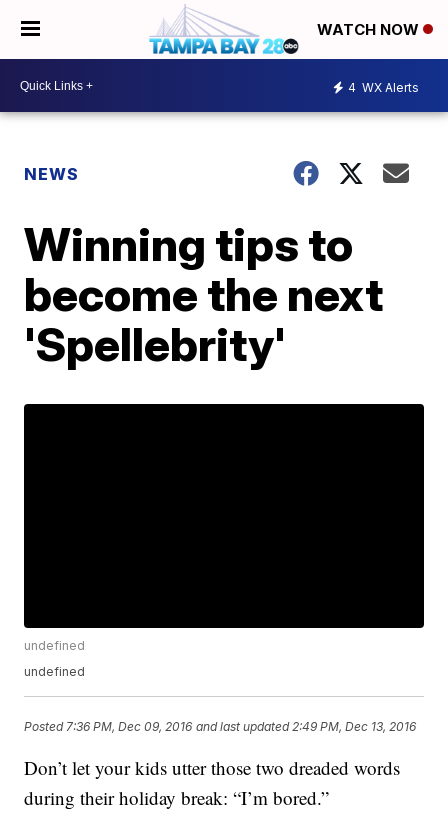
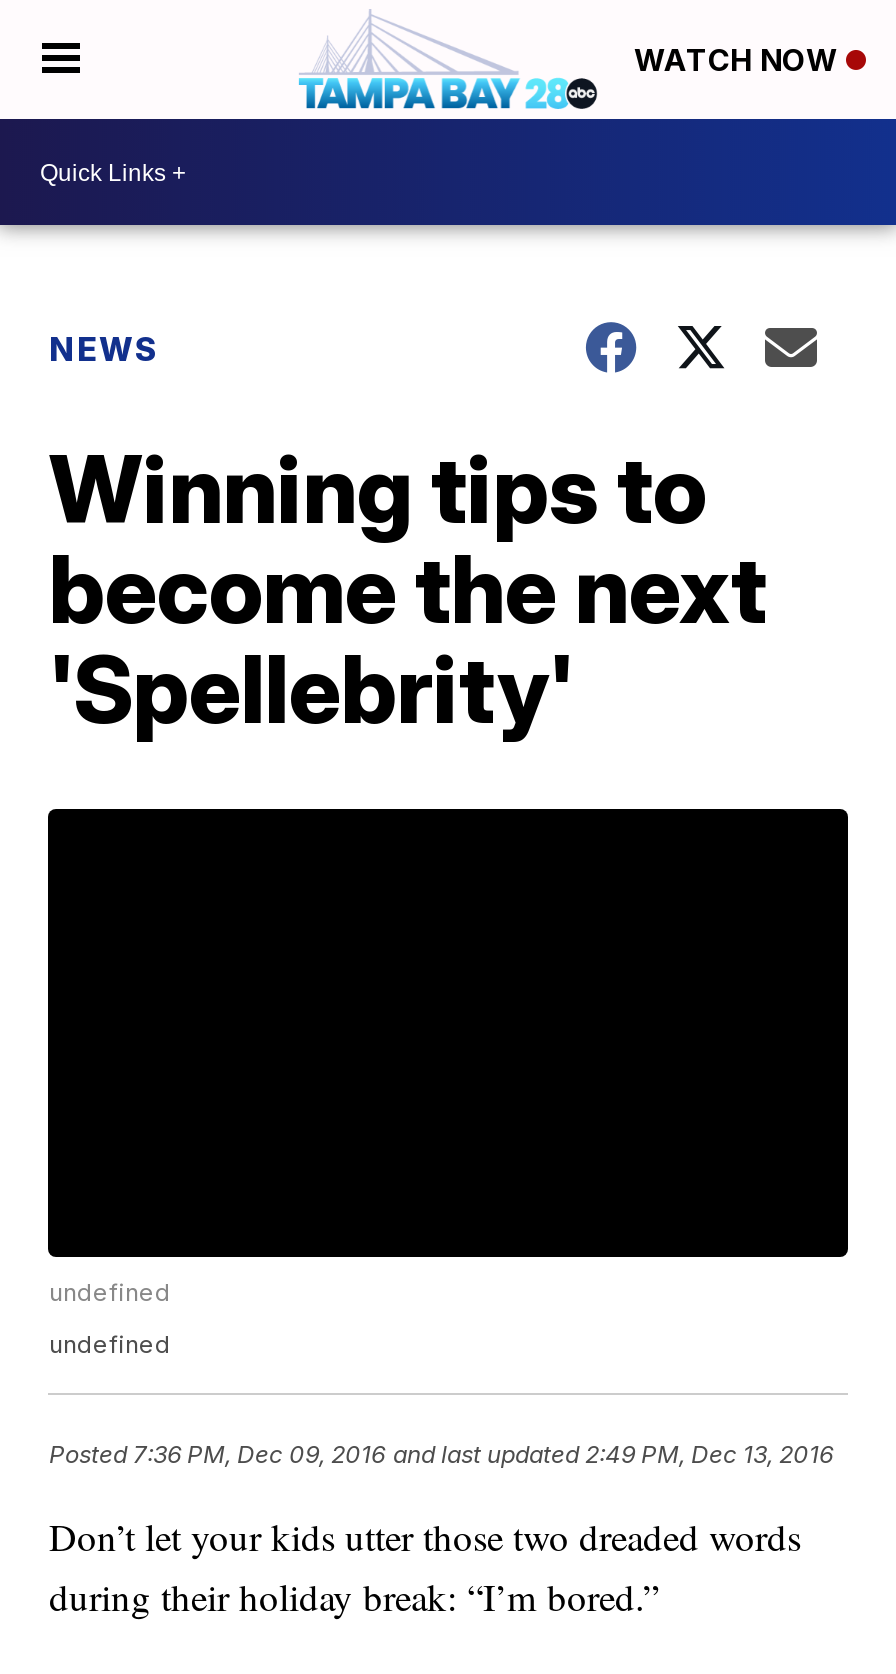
- 4 WX Alerts
